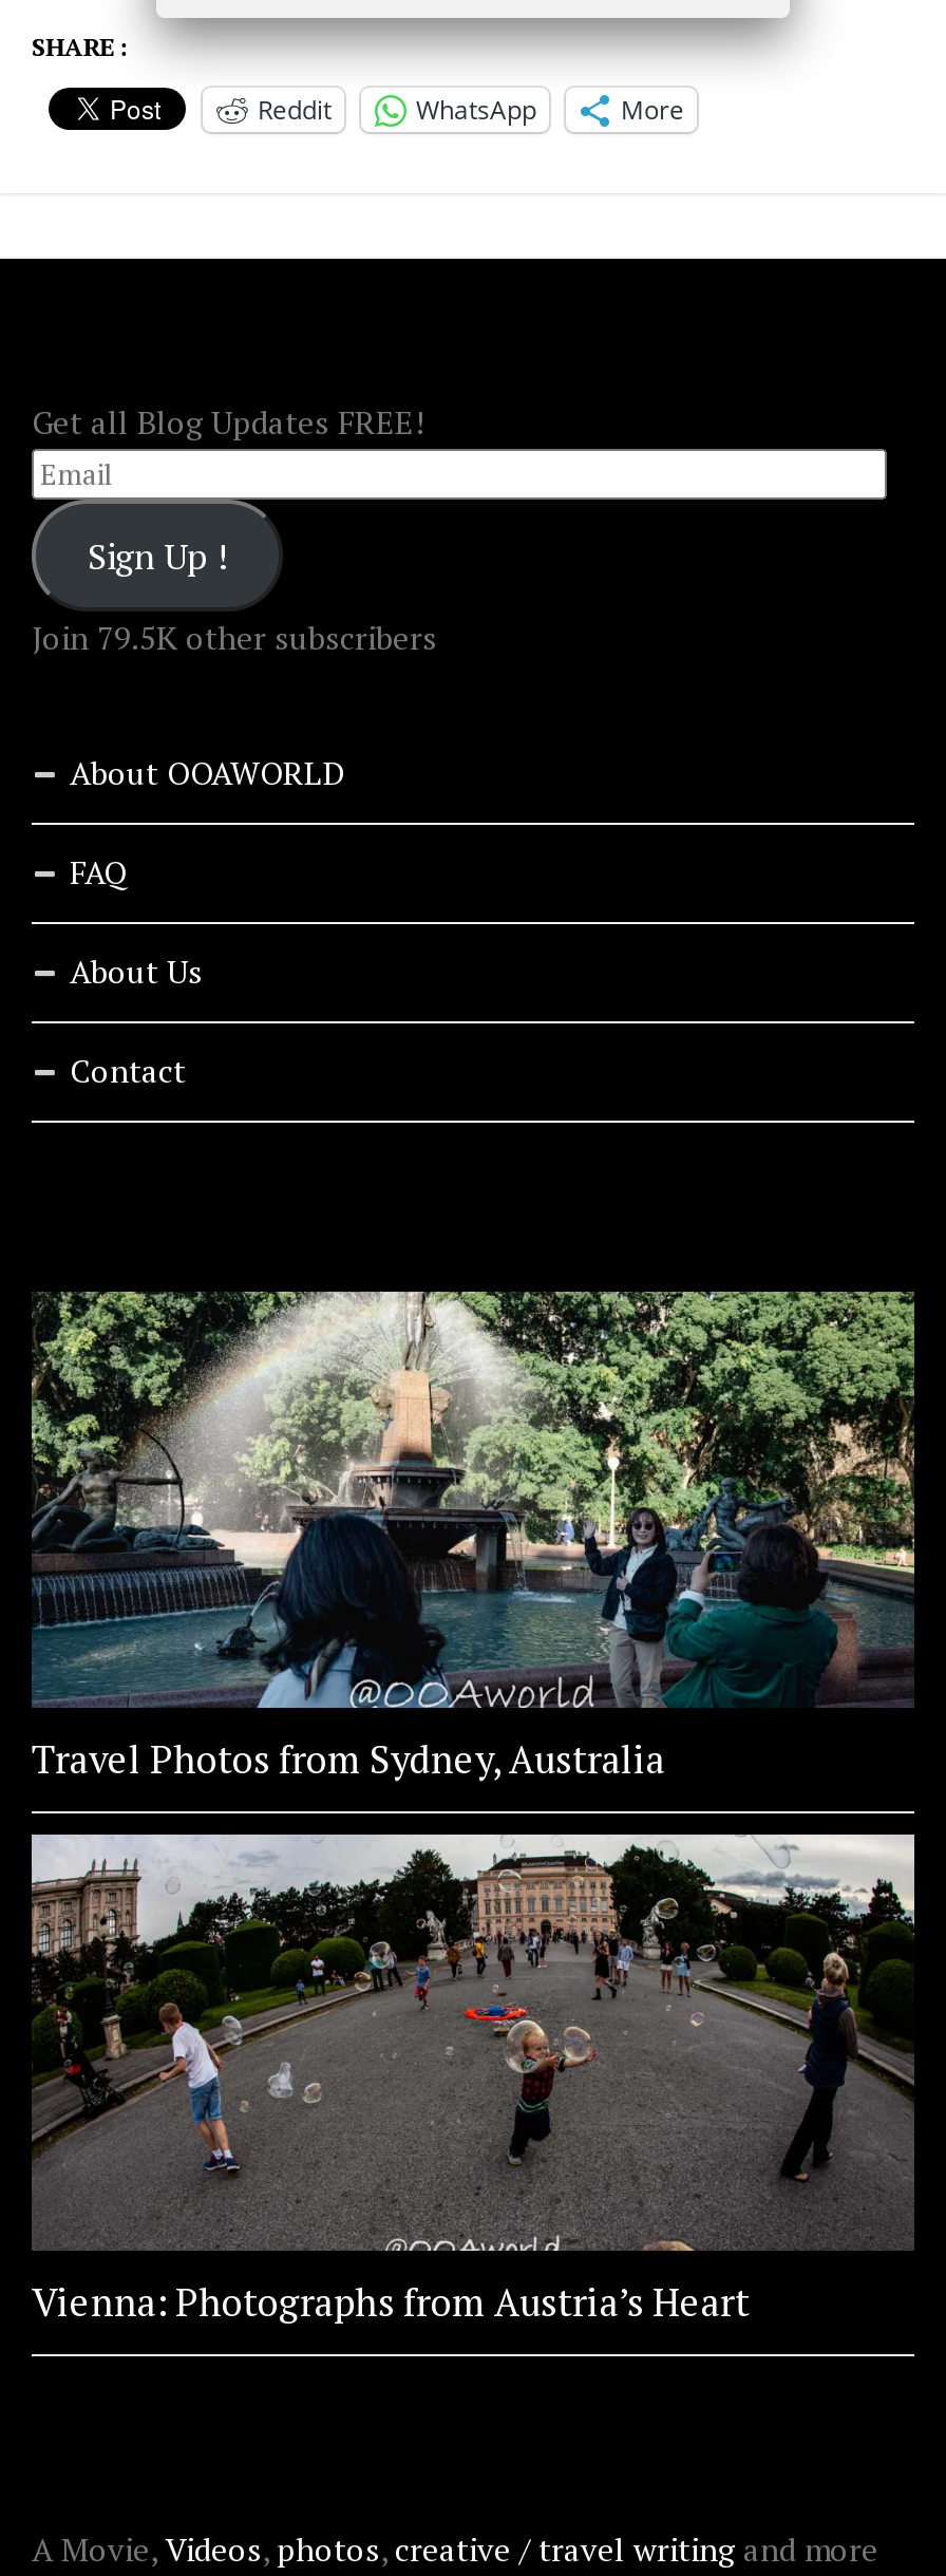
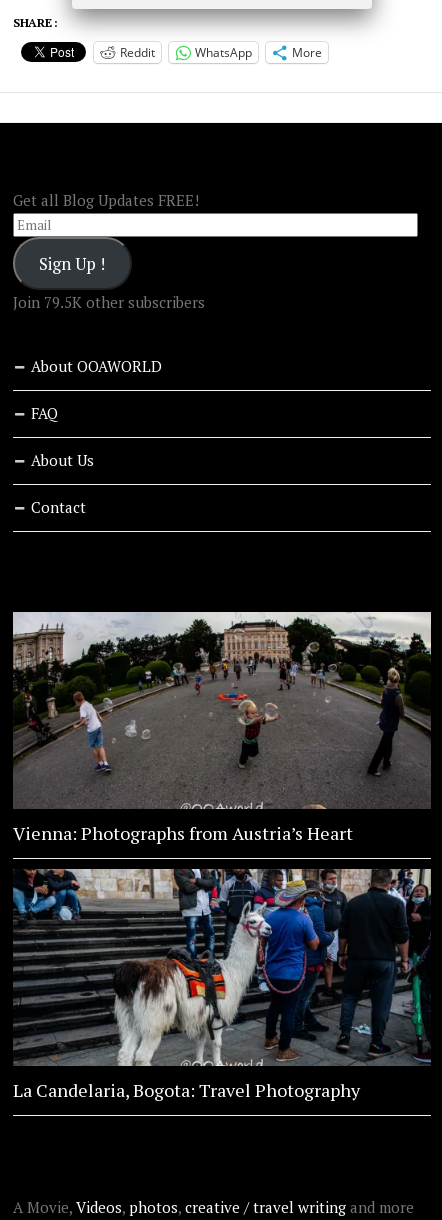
- [image]
- Travel Photos from Sydney, Australia

moved up: [image] | Vienna: Photographs from Austria’s Heart

+ [image]
+ La Candelaria, Bogota: Travel Photography
